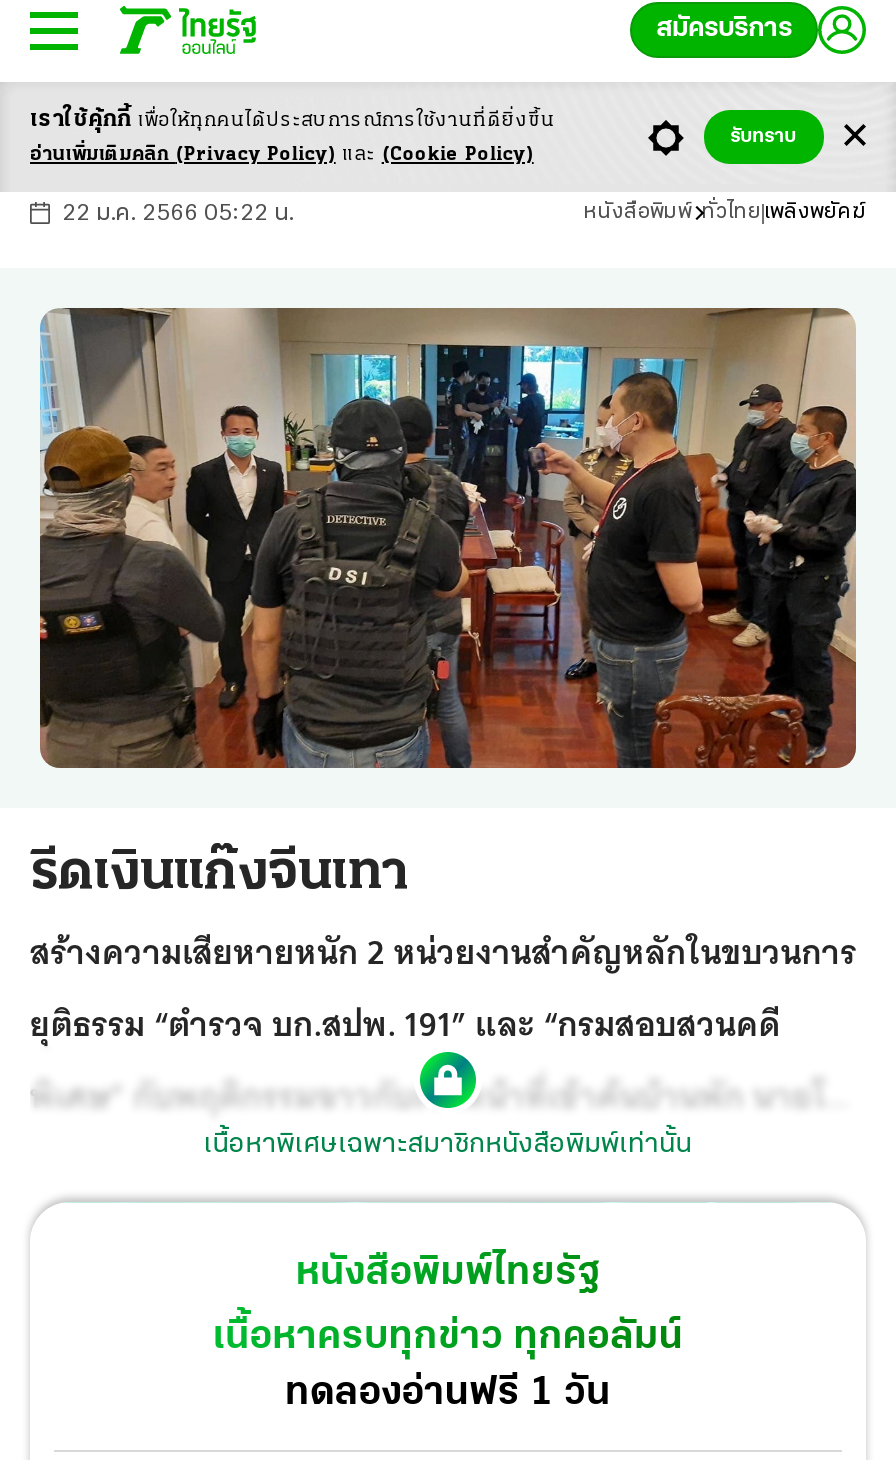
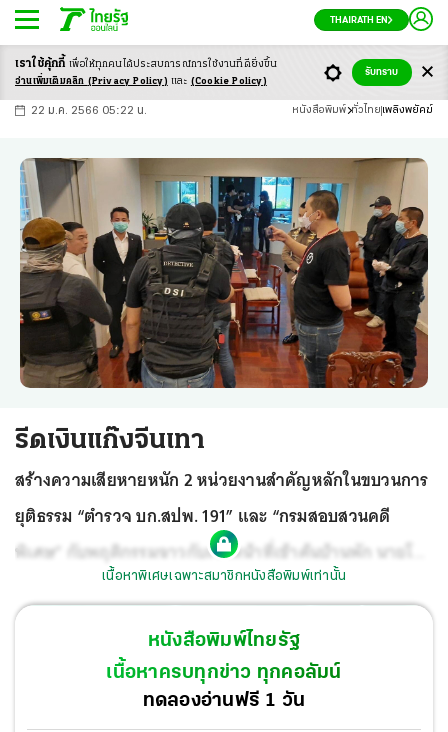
- สมัครบริการ
+ THAIRATH EN
